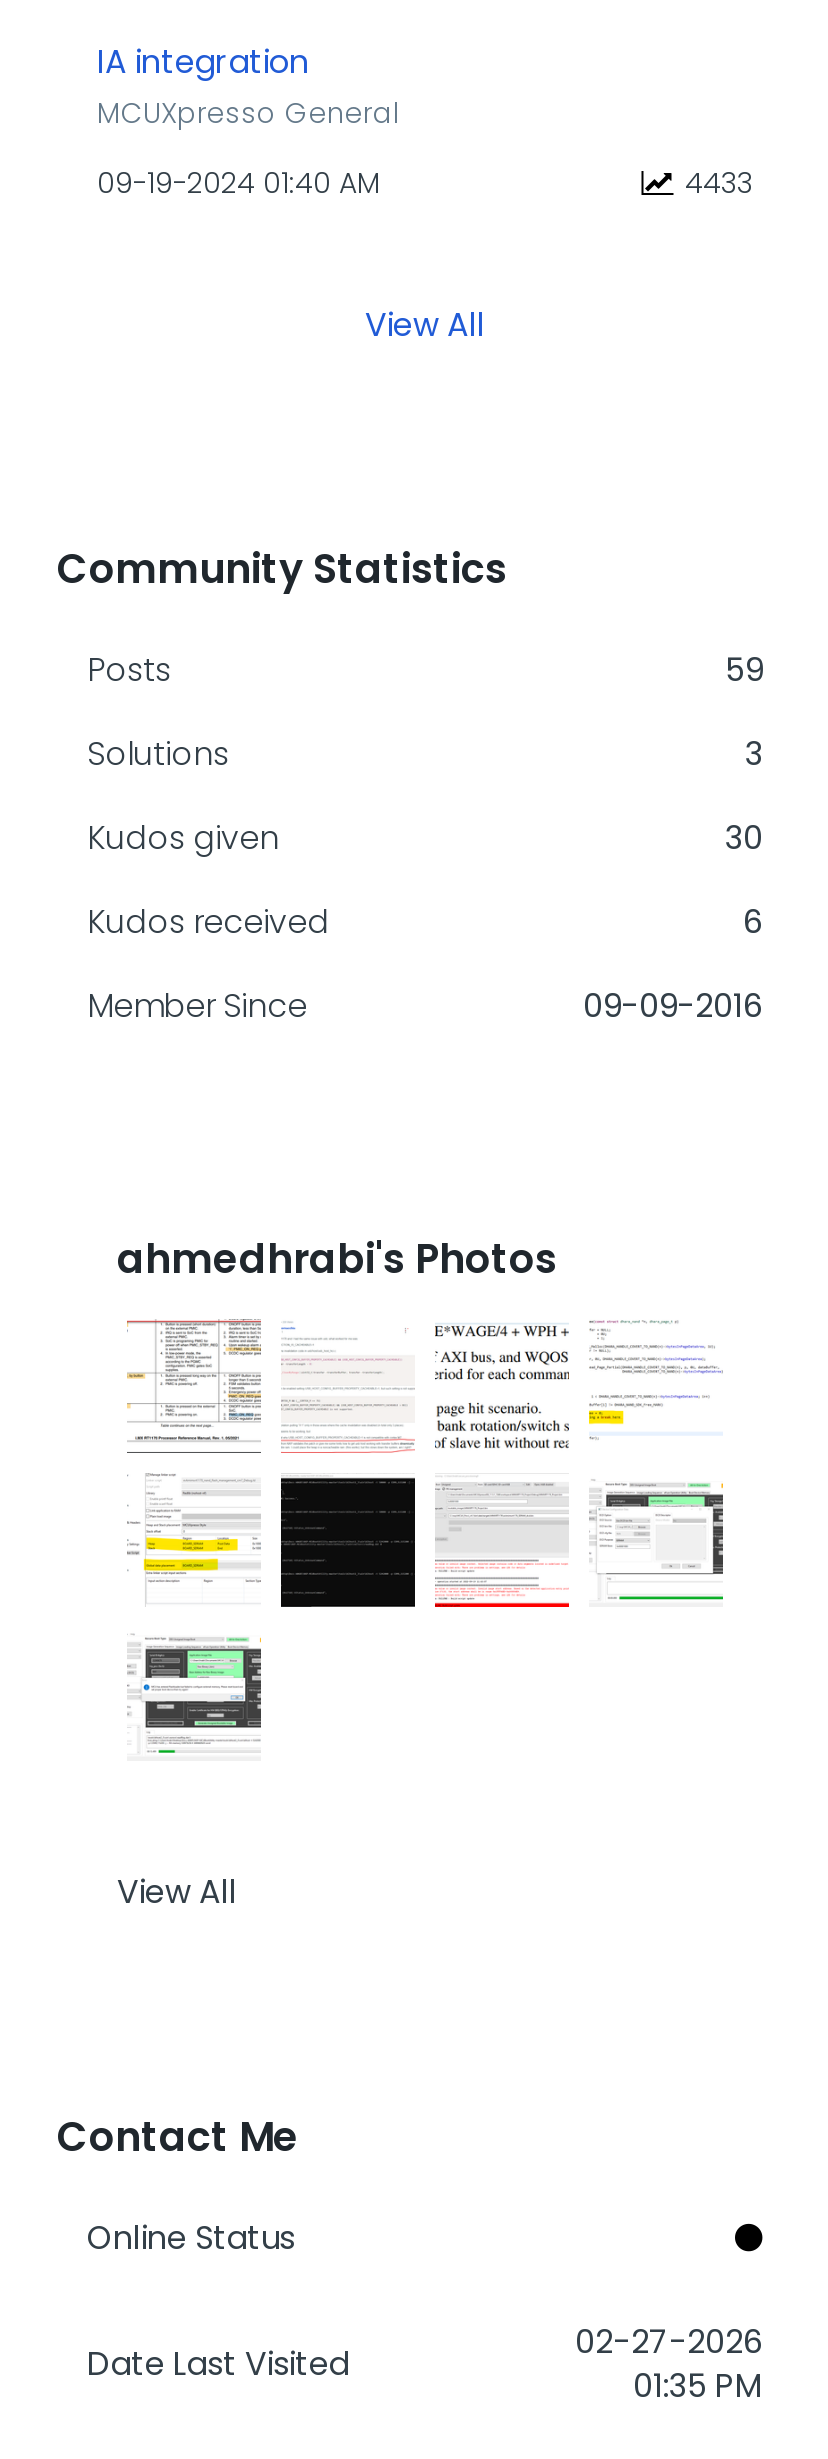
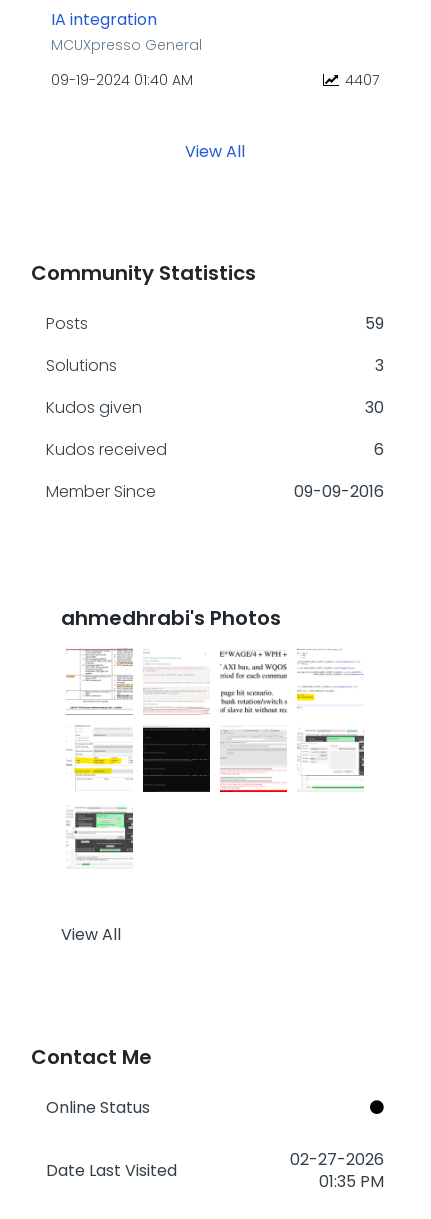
- 4433
+ 4407
